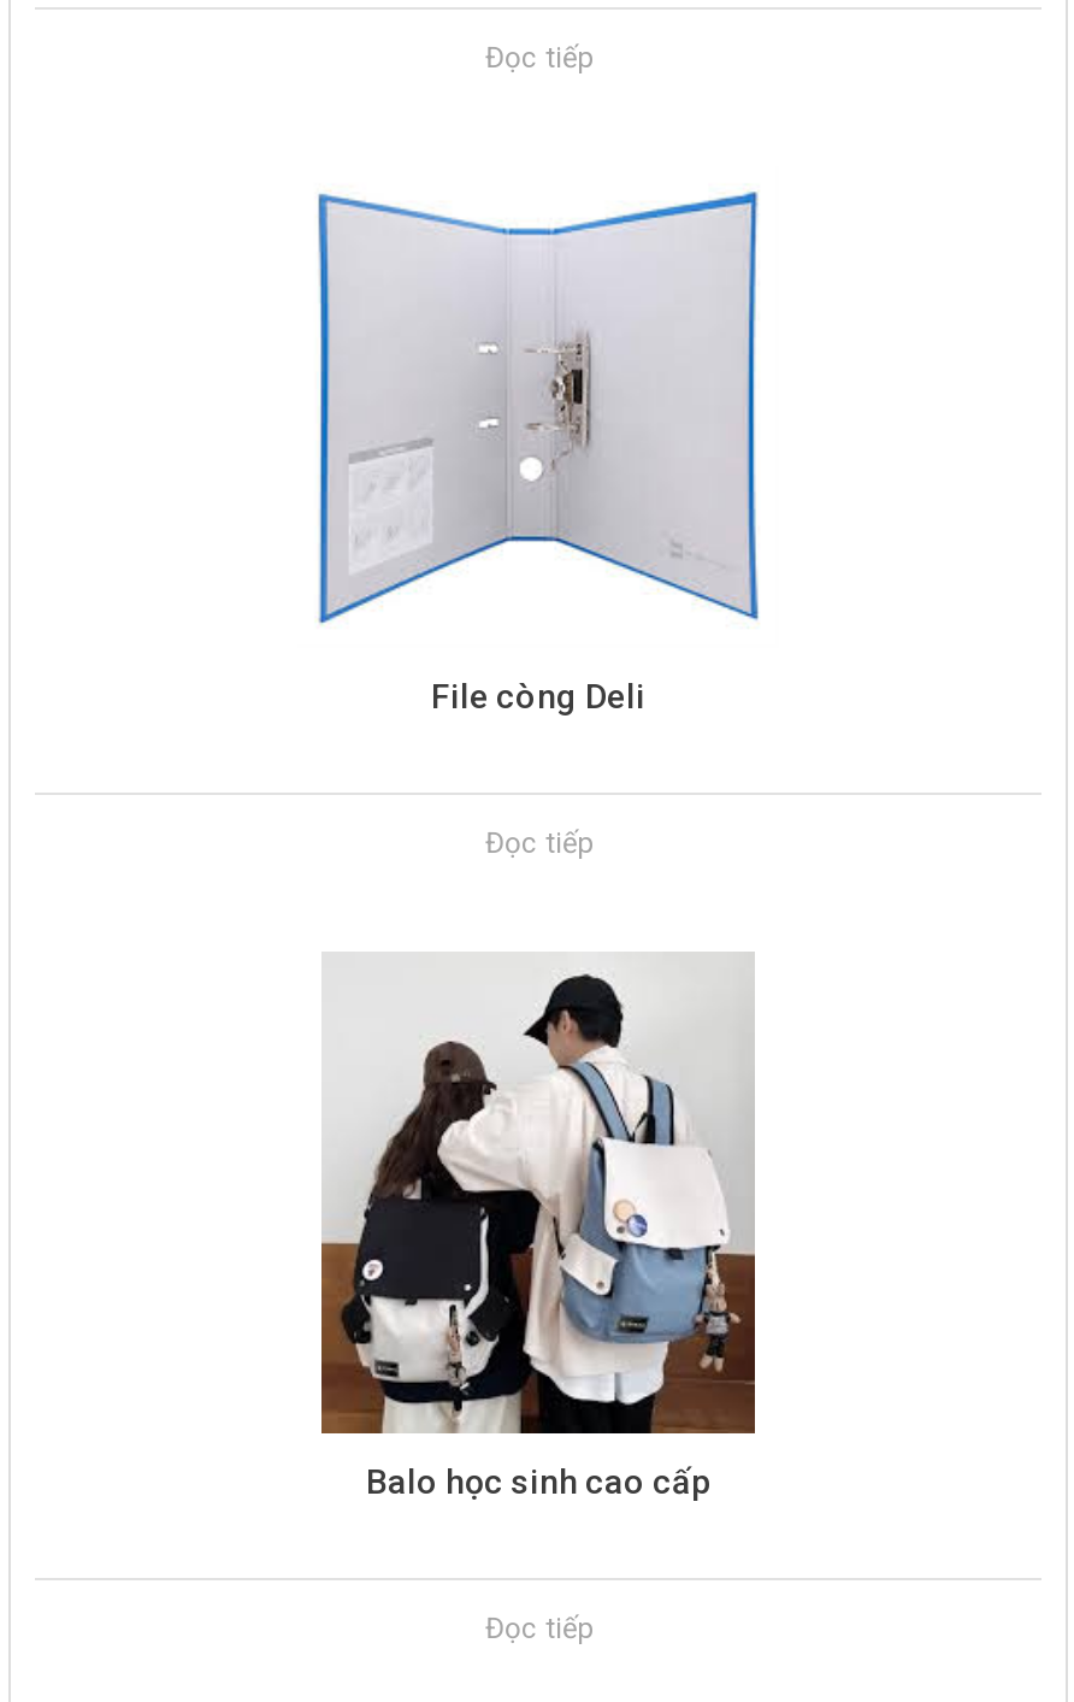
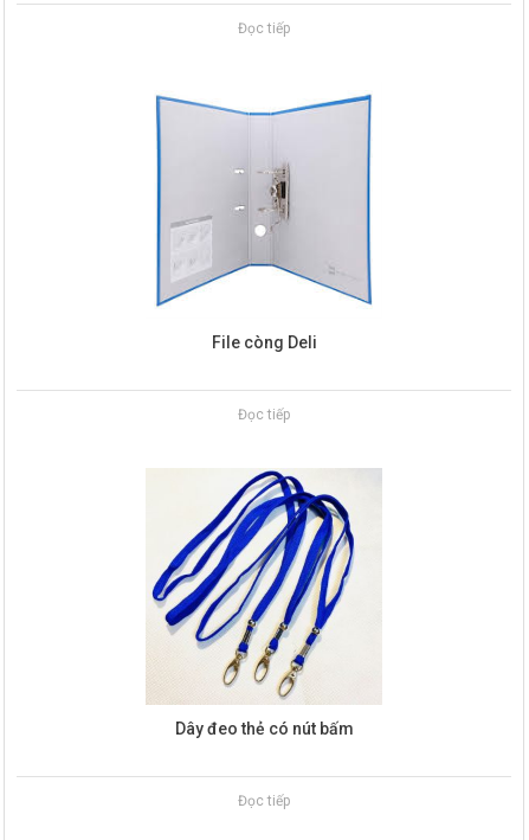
- [image]
- Balo học sinh cao cấp
+ [image]
+ Dây đeo thẻ có nút bấm
